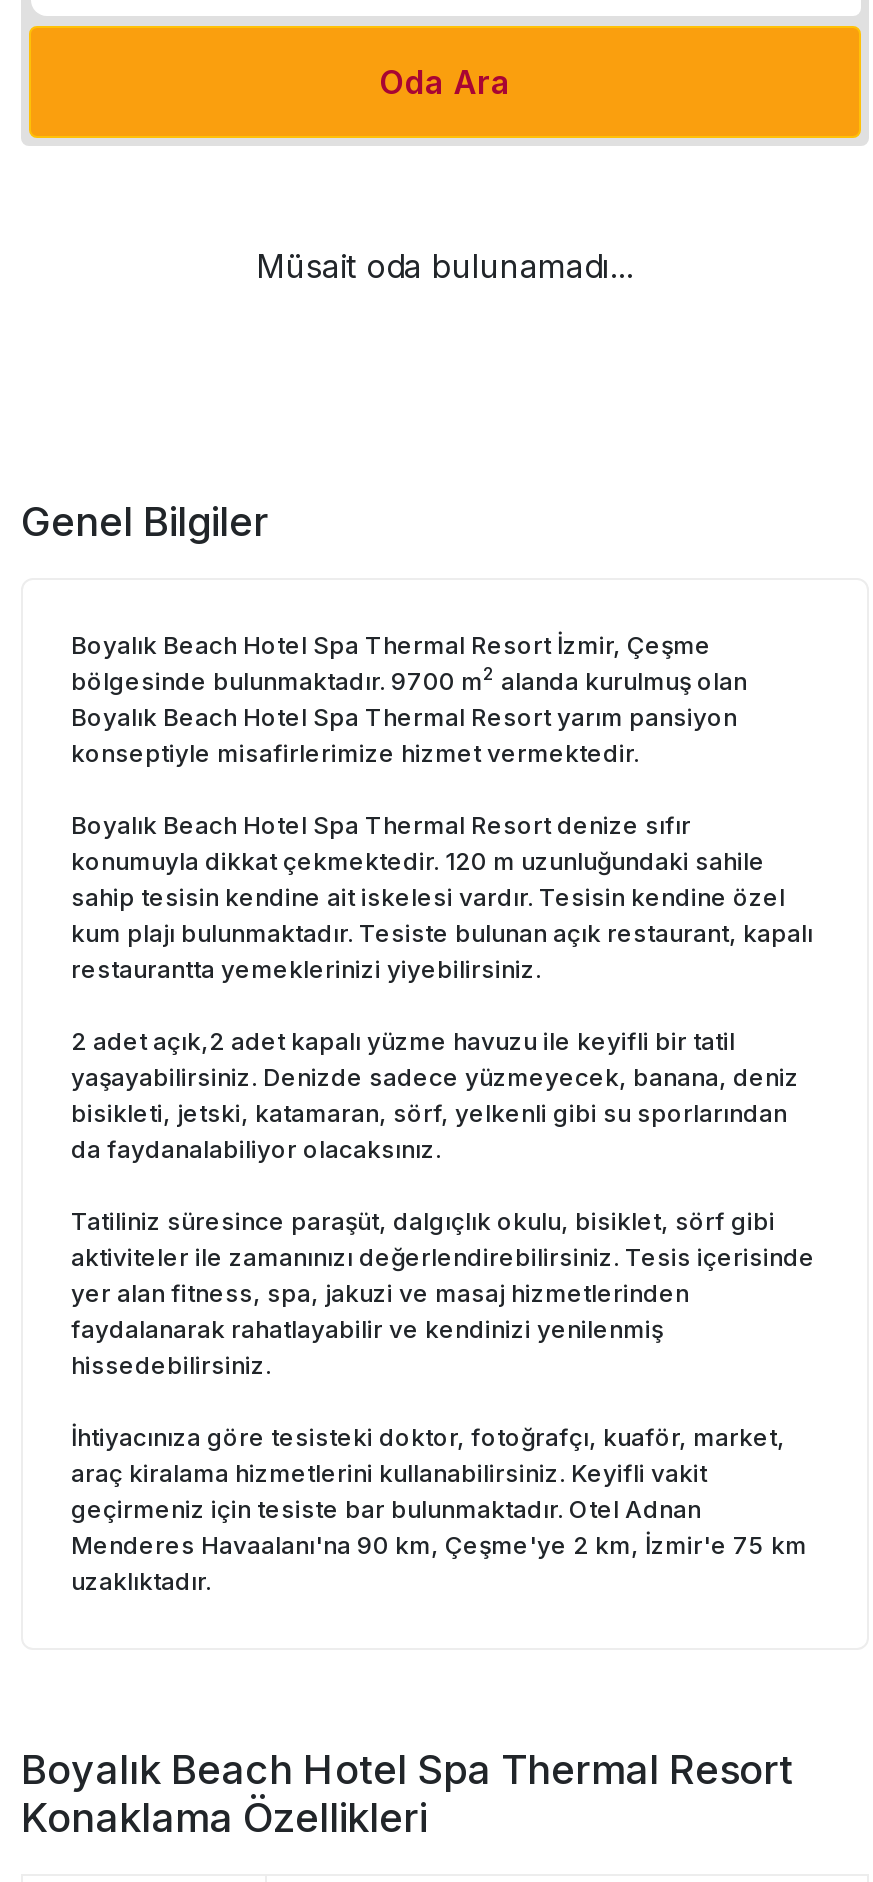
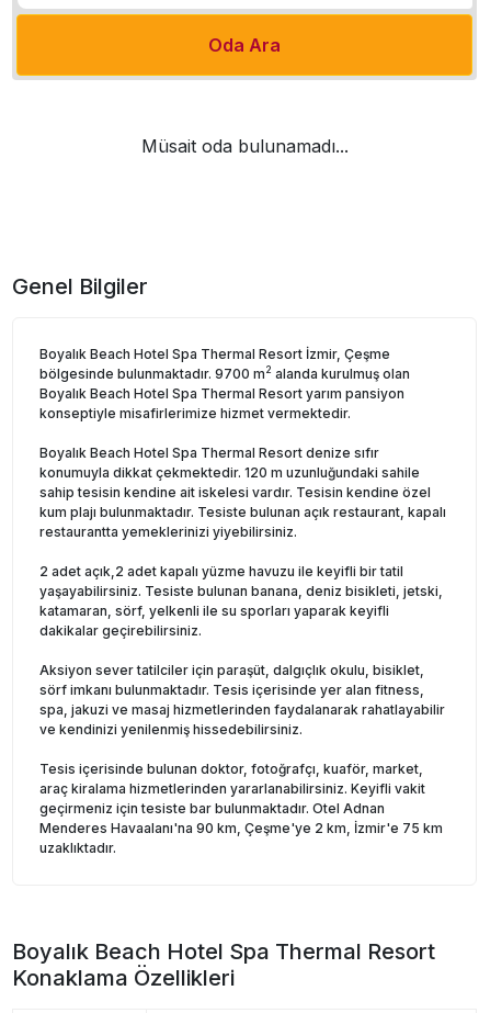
- yaşayabilirsiniz. Denizde sadece yüzmeyecek, banana, deniz
- bisikleti, jetski, katamaran, sörf, yelkenli gibi su sporlarından
- da faydanalabiliyor olacaksınız.
+ yaşayabilirsiniz. Tesiste bulunan banana, deniz bisikleti, jetski,
+ katamaran, sörf, yelkenli ile su sporları yaparak keyifli
+ dakikalar geçirebilirsiniz.

- Tatiliniz süresince paraşüt, dalgıçlık okulu, bisiklet, sörf gibi
- aktiviteler ile zamanınızı değerlendirebilirsiniz. Tesis içerisinde
- yer alan fitness, spa, jakuzi ve masaj hizmetlerinden
- faydalanarak rahatlayabilir ve kendinizi yenilenmiş
- hissedebilirsiniz.
+ Aksiyon sever tatilciler için paraşüt, dalgıçlık okulu, bisiklet,
+ sörf imkanı bulunmaktadır. Tesis içerisinde yer alan fitness,
+ spa, jakuzi ve masaj hizmetlerinden faydalanarak rahatlayabilir
+ ve kendinizi yenilenmiş hissedebilirsiniz.

- İhtiyacınıza göre tesisteki doktor, fotoğrafçı, kuaför, market,
- araç kiralama hizmetlerini kullanabilirsiniz. Keyifli vakit
+ Tesis içerisinde bulunan doktor, fotoğrafçı, kuaför, market,
+ araç kiralama hizmetlerinden yararlanabilirsiniz. Keyifli vakit
